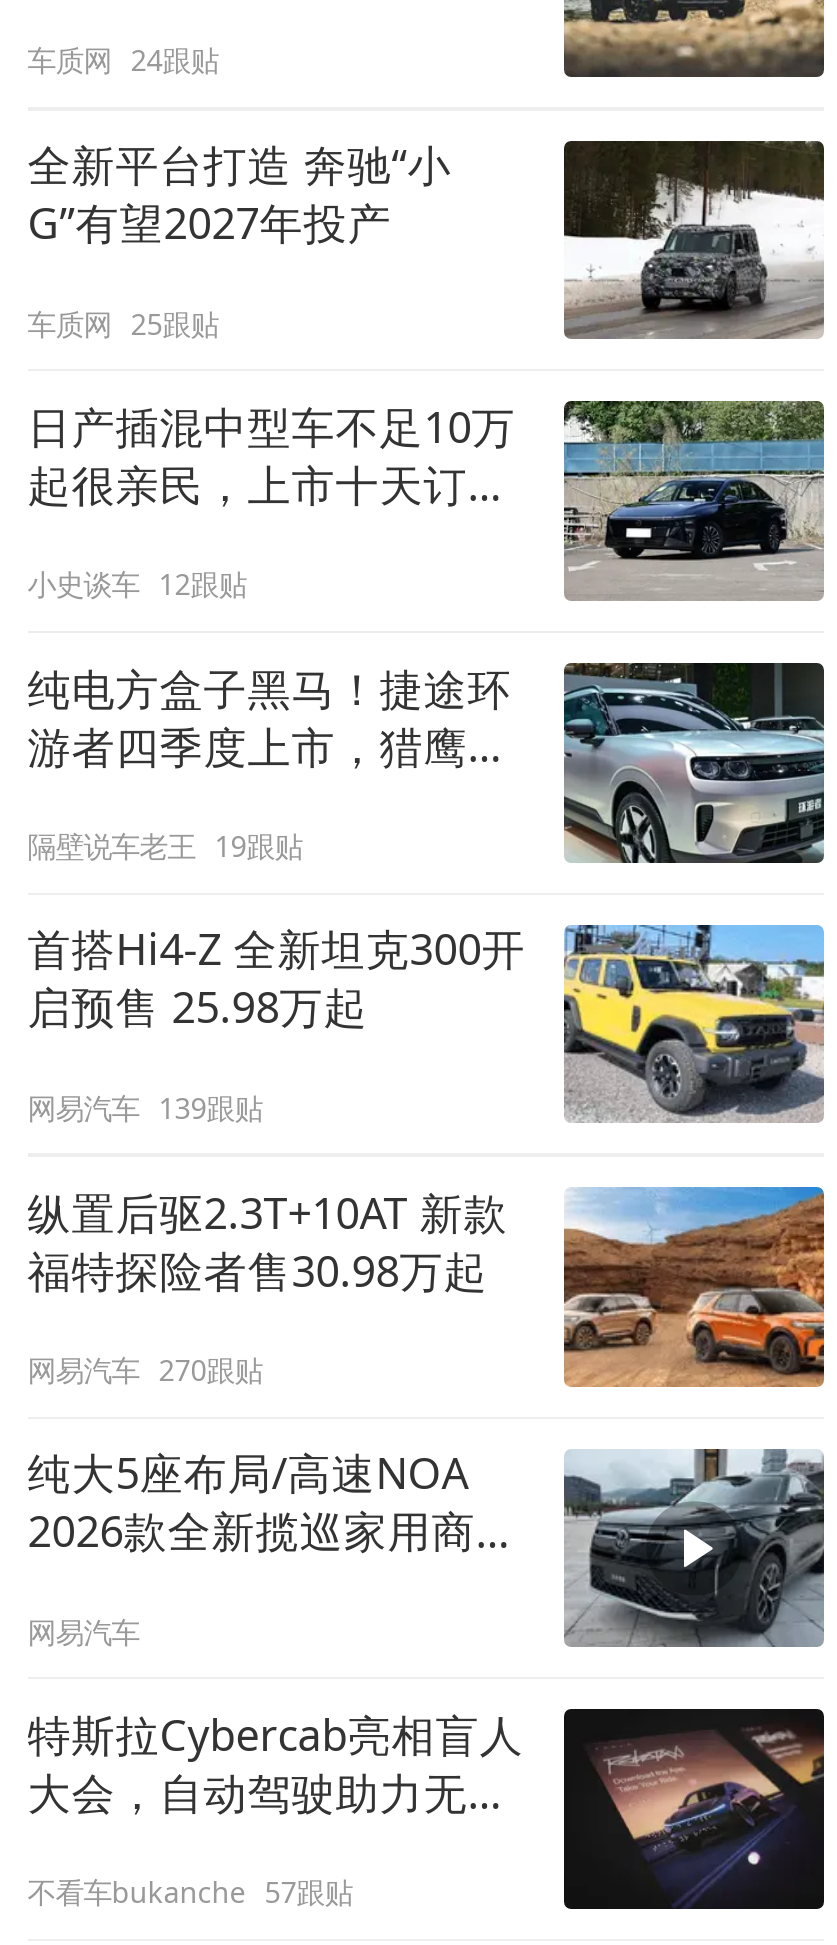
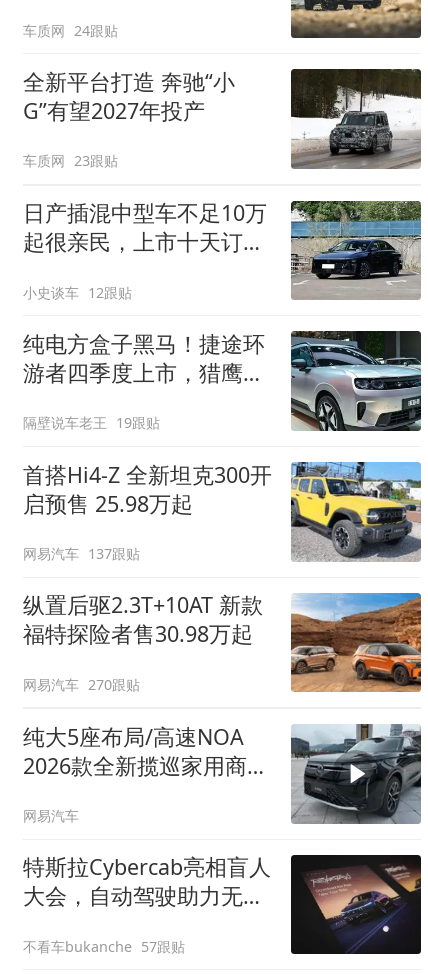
- 车质网 25跟贴
+ 车质网 23跟贴

- 网易汽车 139跟贴
+ 网易汽车 137跟贴
